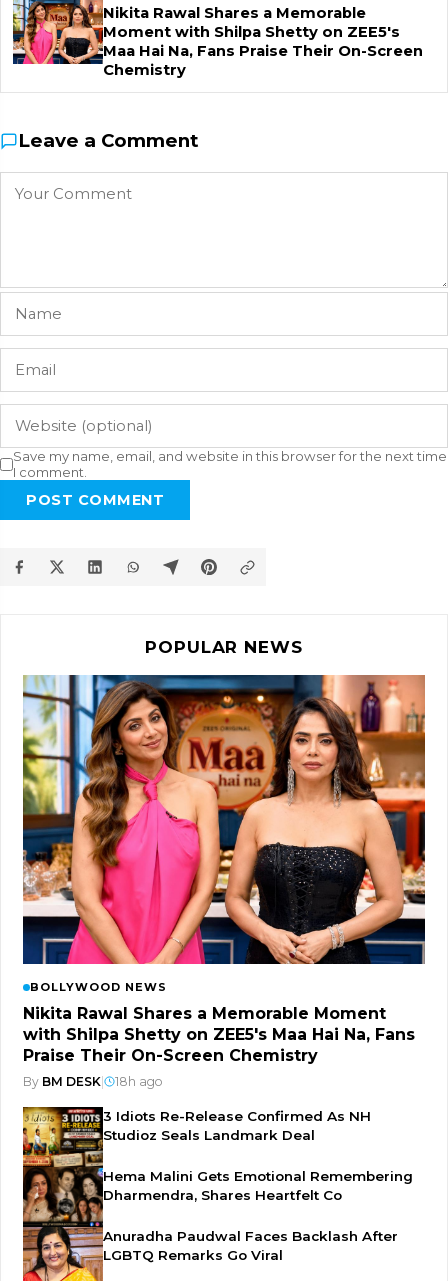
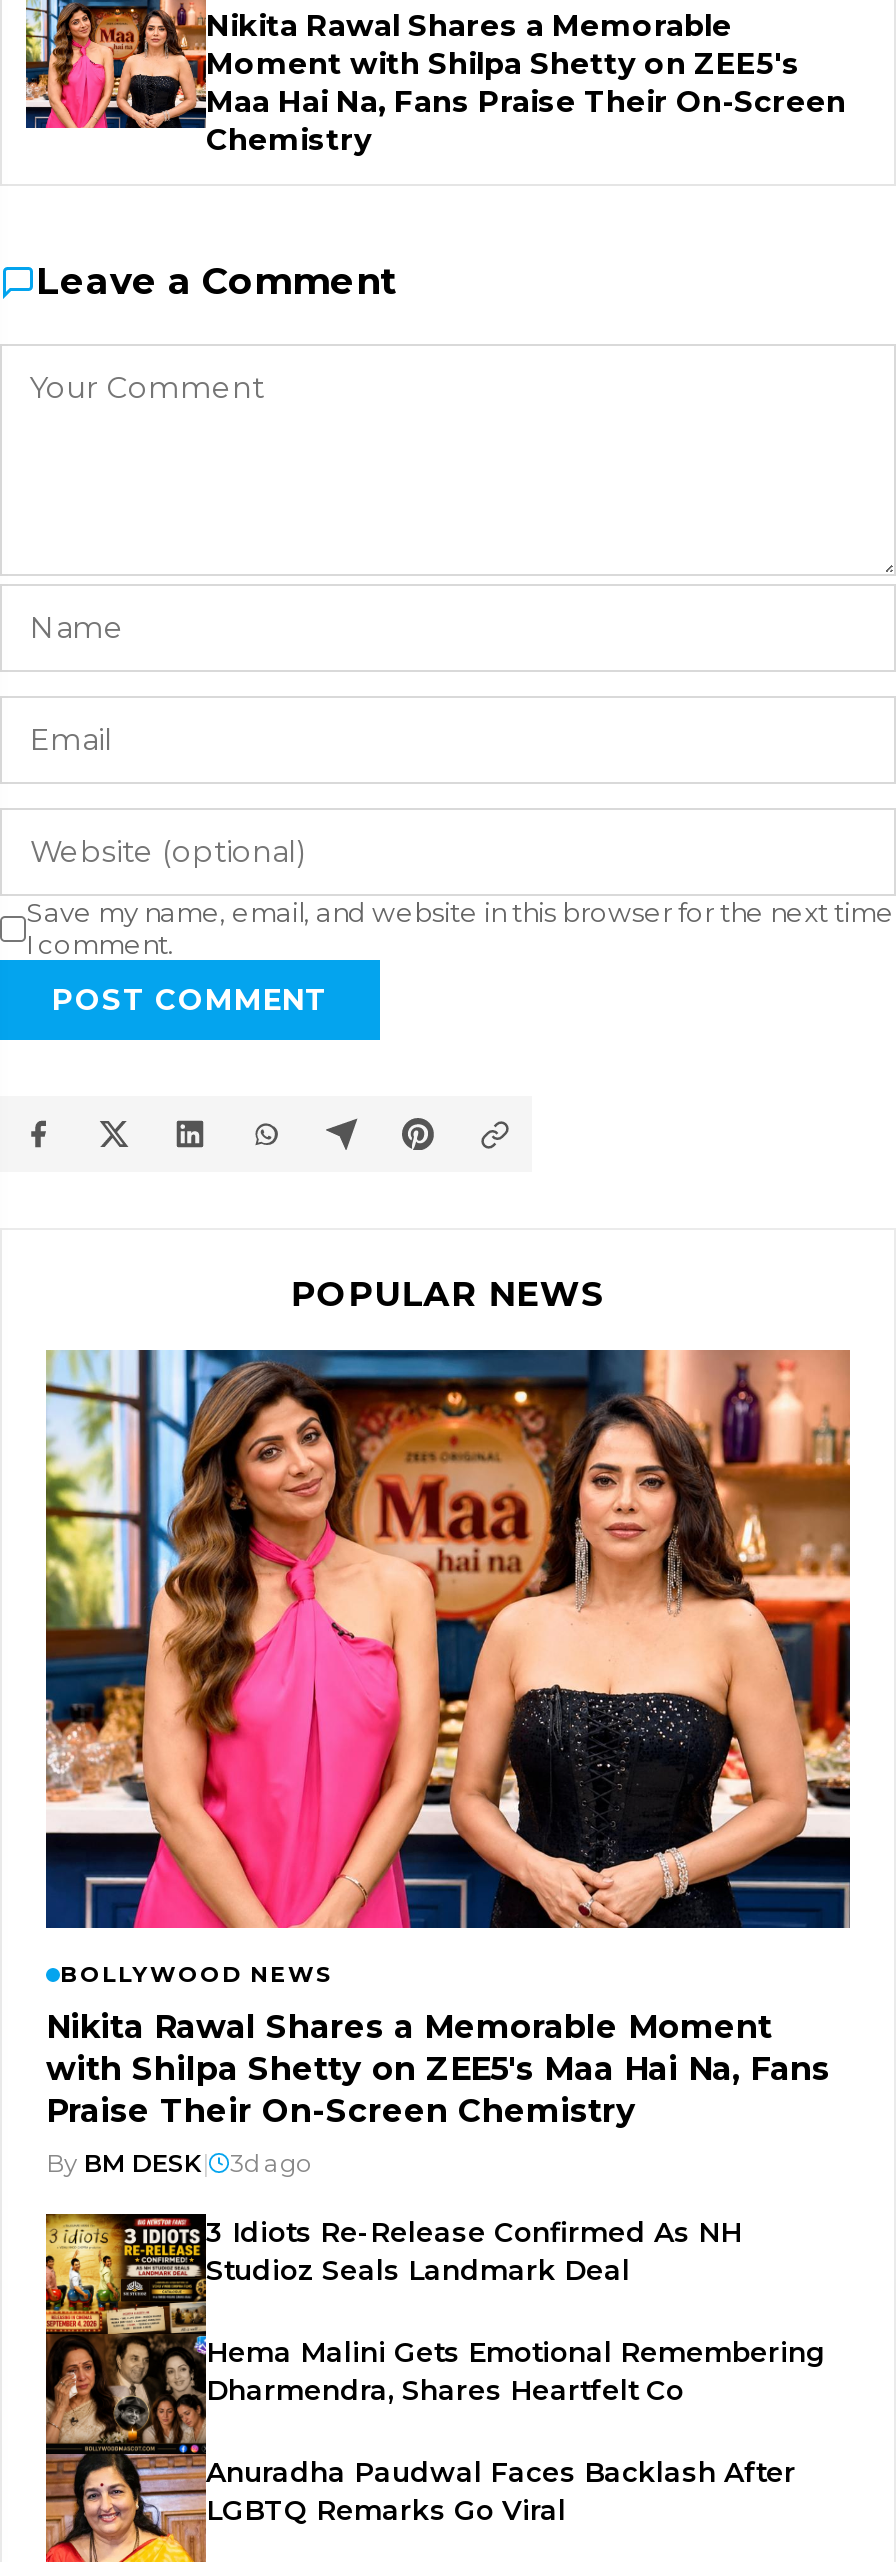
- 18h ago
+ 3d ago
